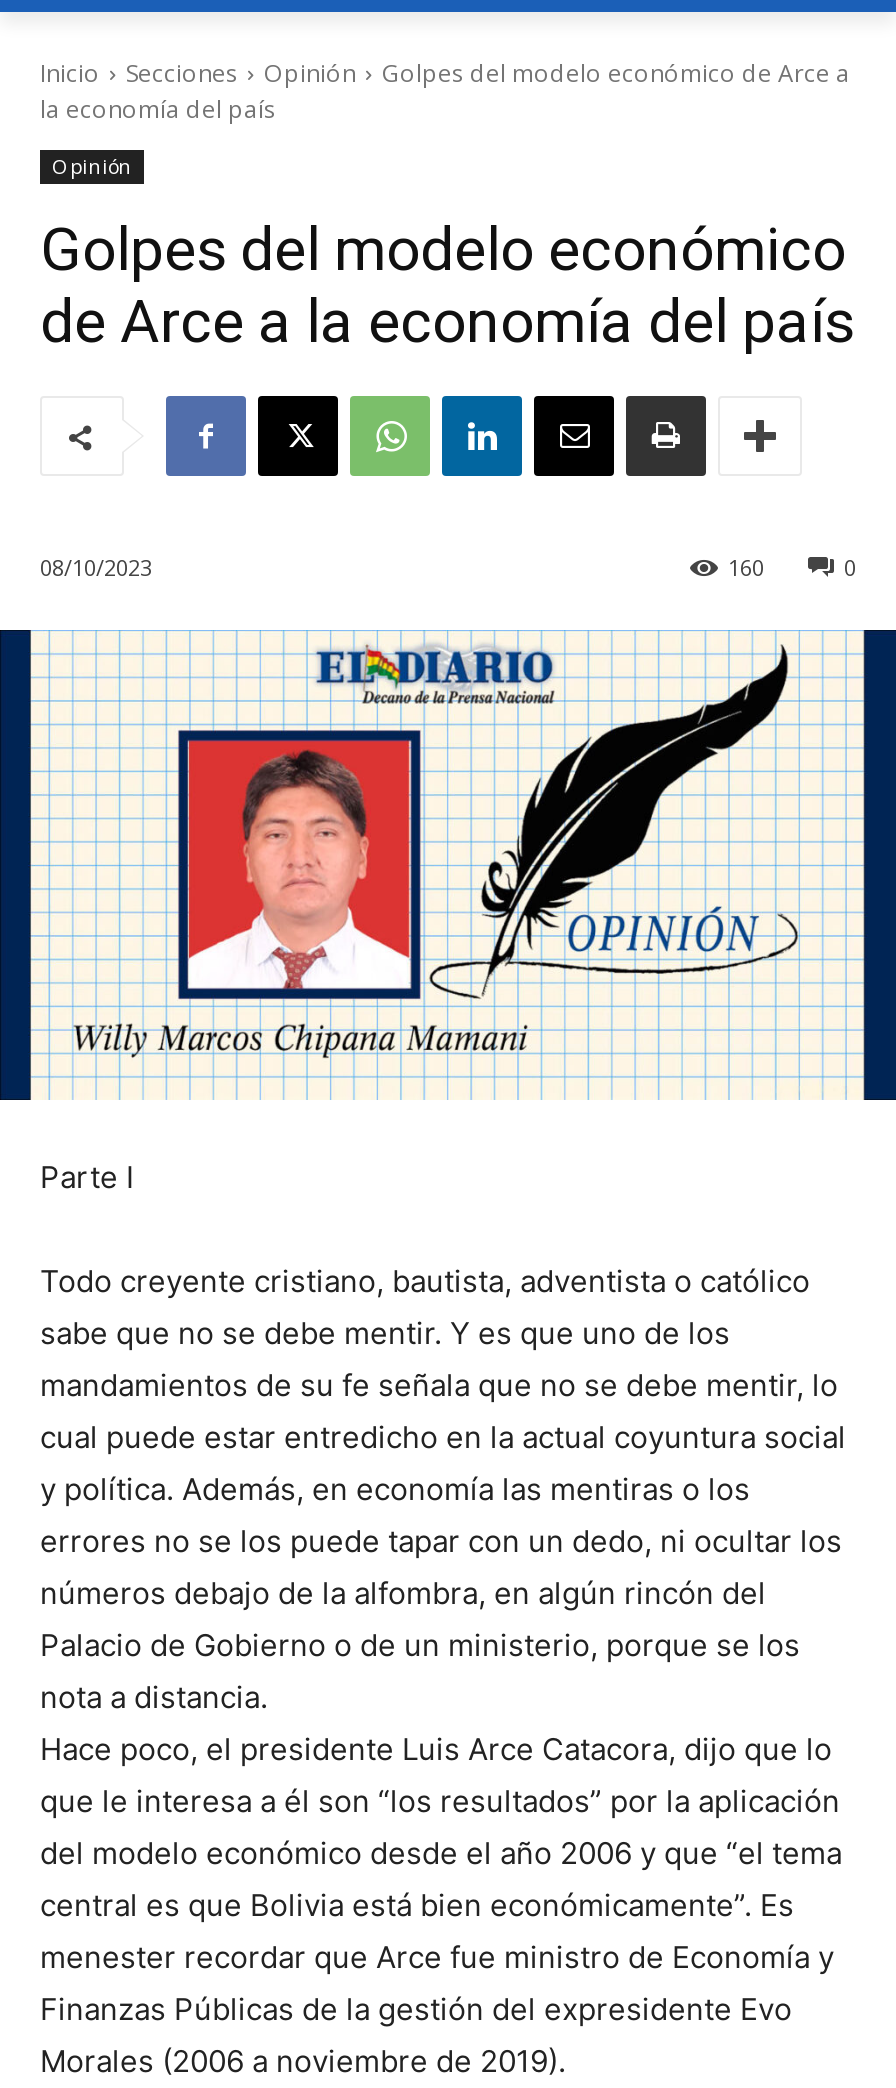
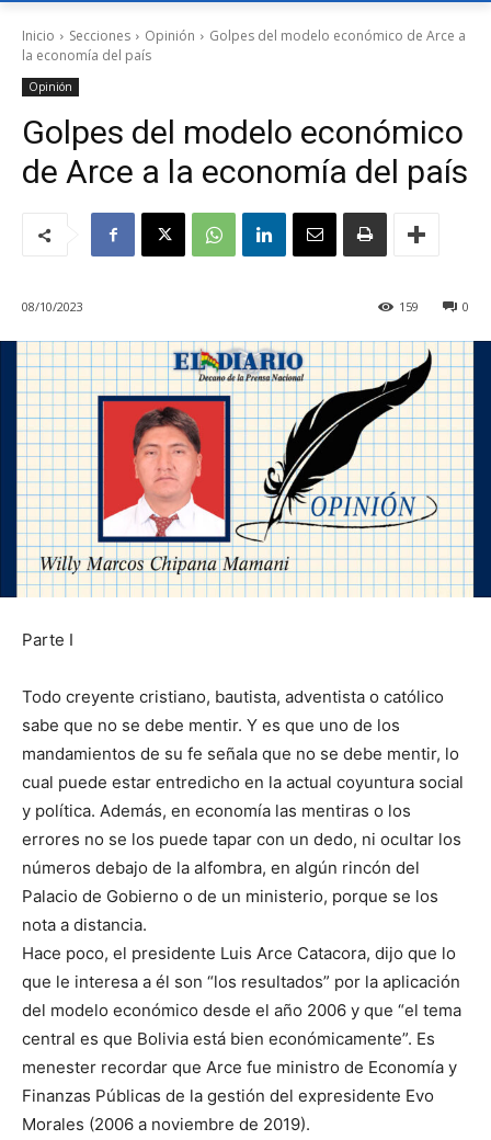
- 160
+ 159
